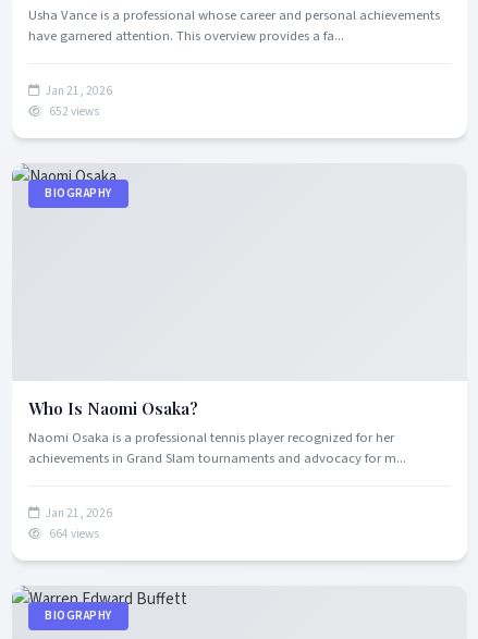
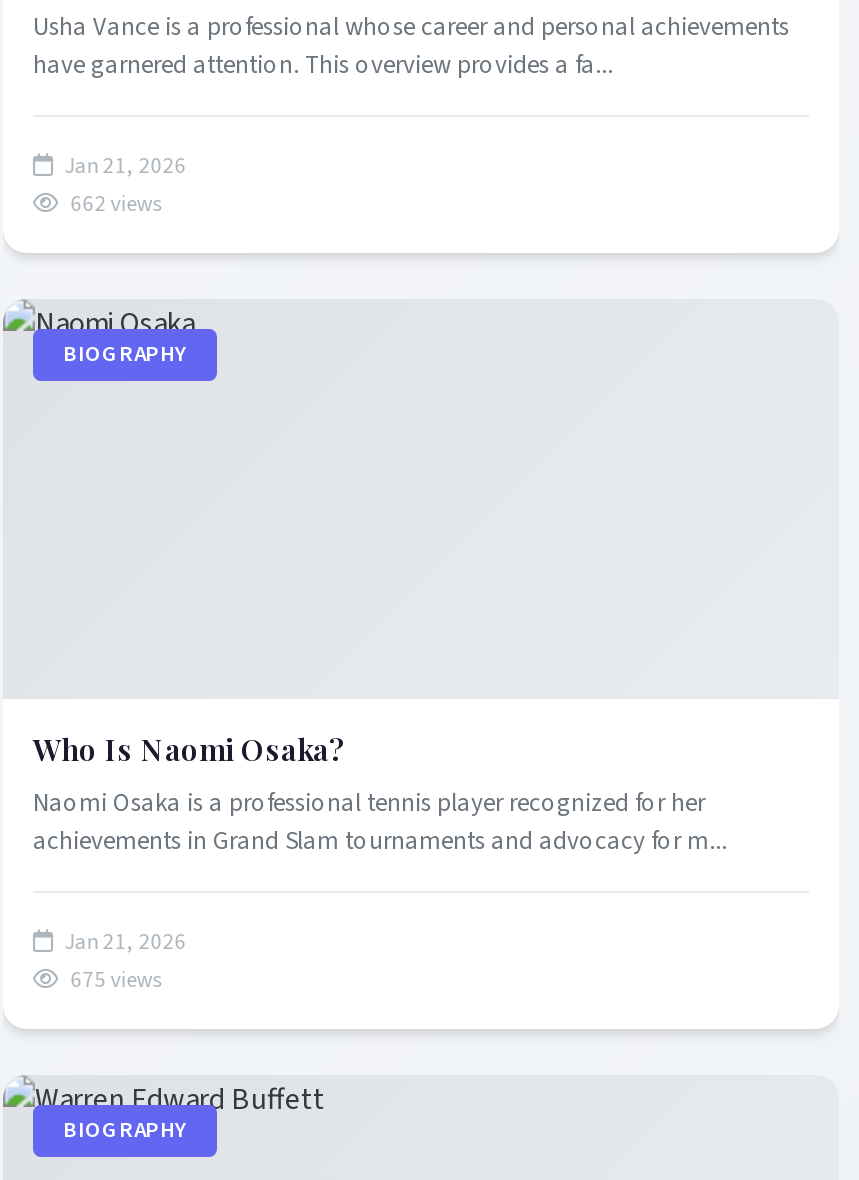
- 652 views
+ 662 views

- 664 views
+ 675 views
